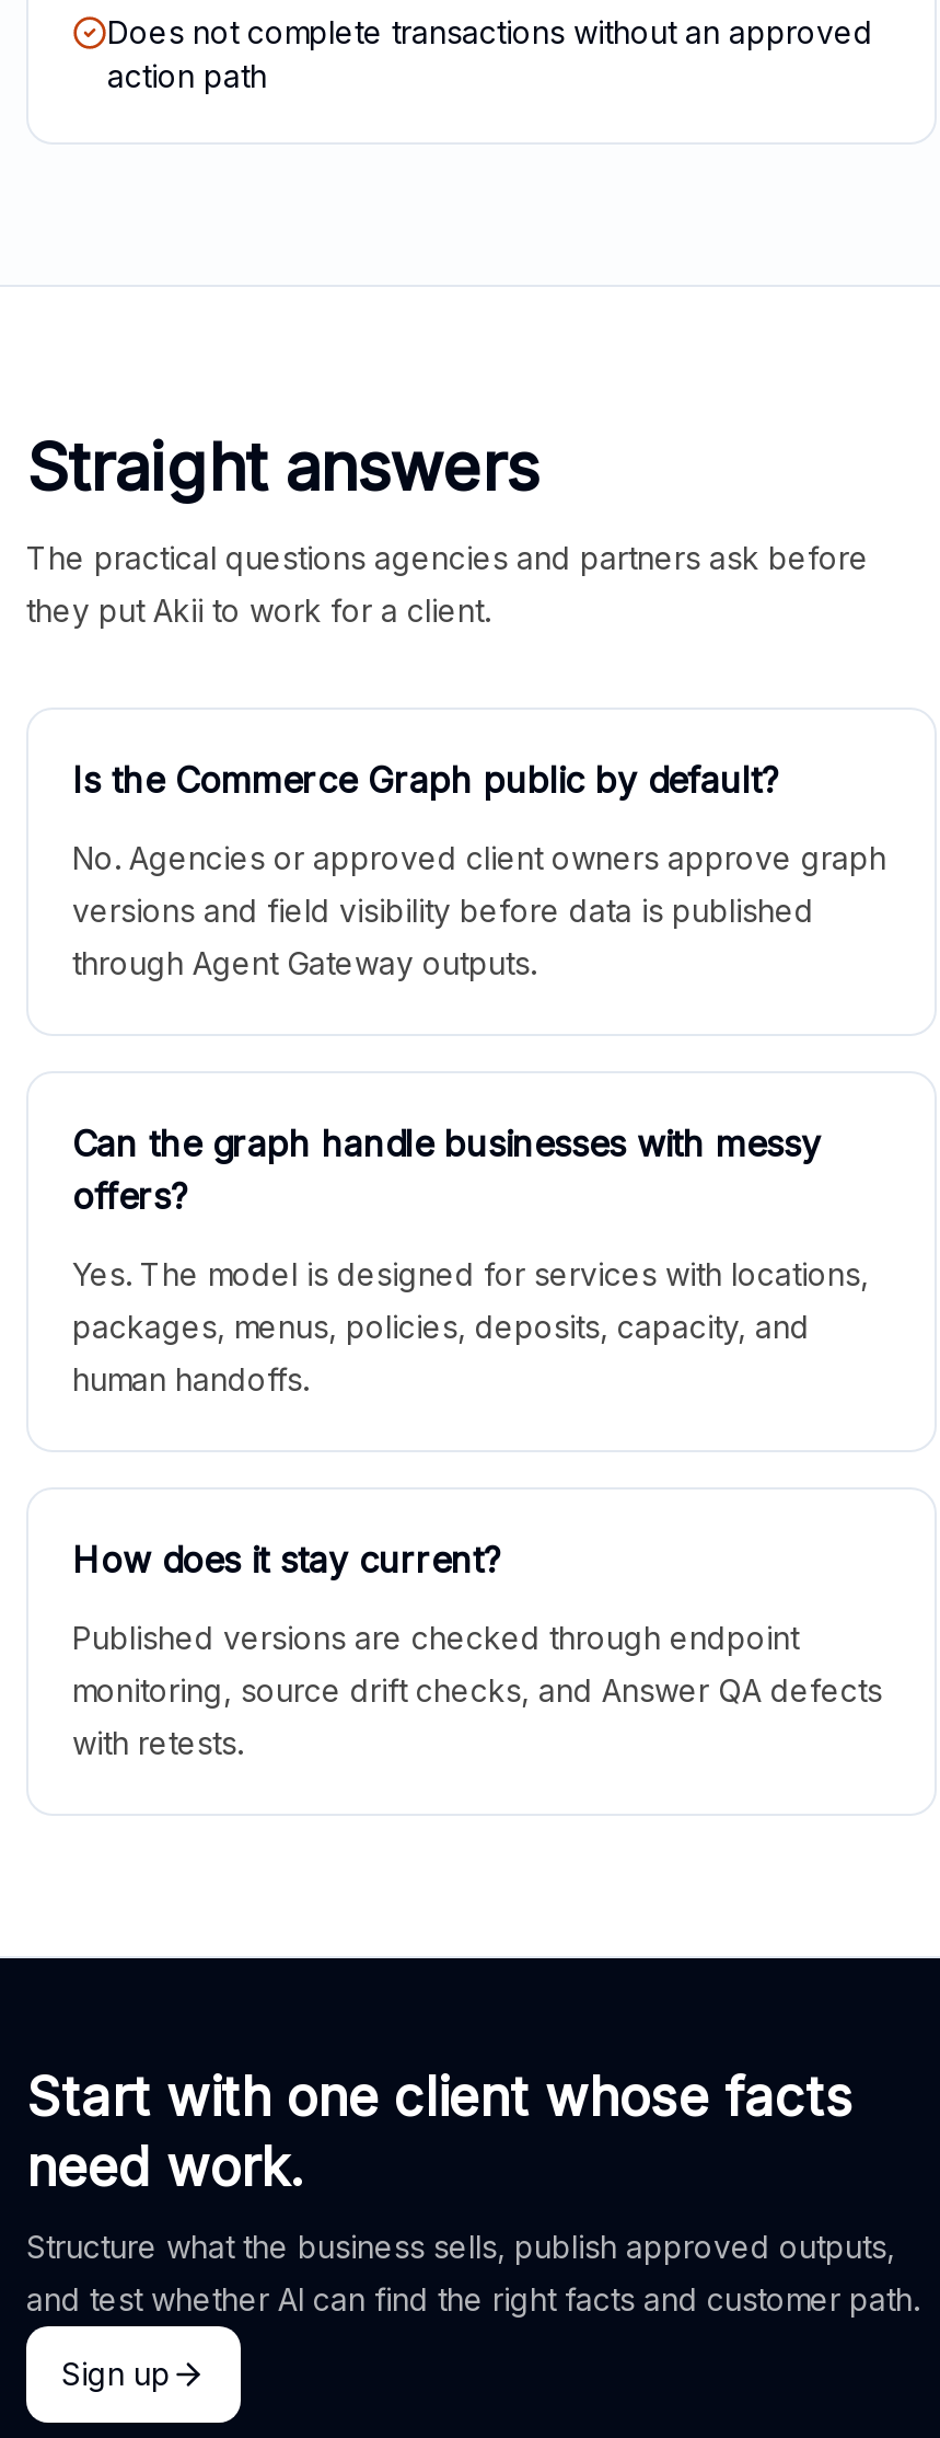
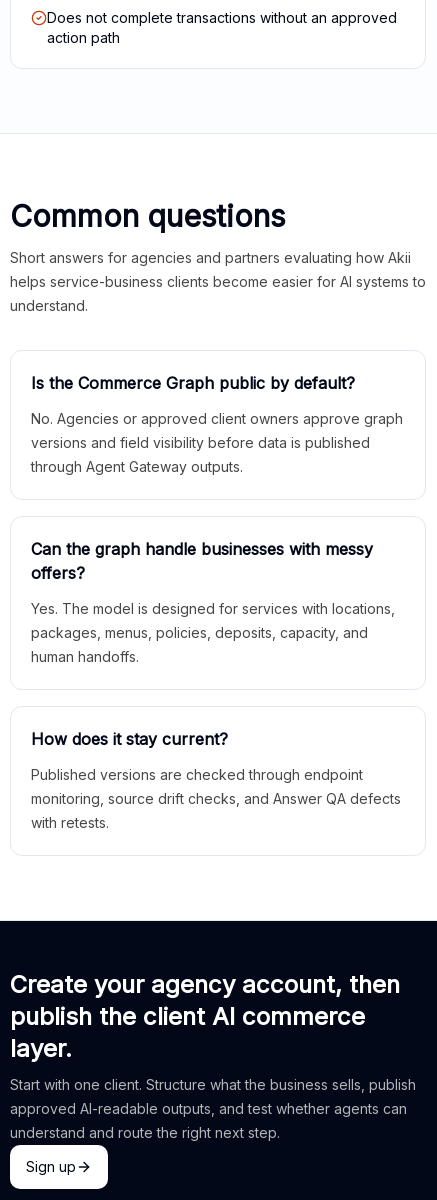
- Straight answers
- The practical questions agencies and partners ask before
- they put Akii to work for a client.
+ Common questions
+ Short answers for agencies and partners evaluating how Akii
+ helps service-business clients become easier for AI systems to
+ understand.

- Start with one client whose facts
- need work.
- Structure what the business sells, publish approved outputs,
- and test whether AI can find the right facts and customer path.
+ Create your agency account, then
+ publish the client AI commerce
+ layer.
+ Start with one client. Structure what the business sells, publish
+ approved AI-readable outputs, and test whether agents can
+ understand and route the right next step.
